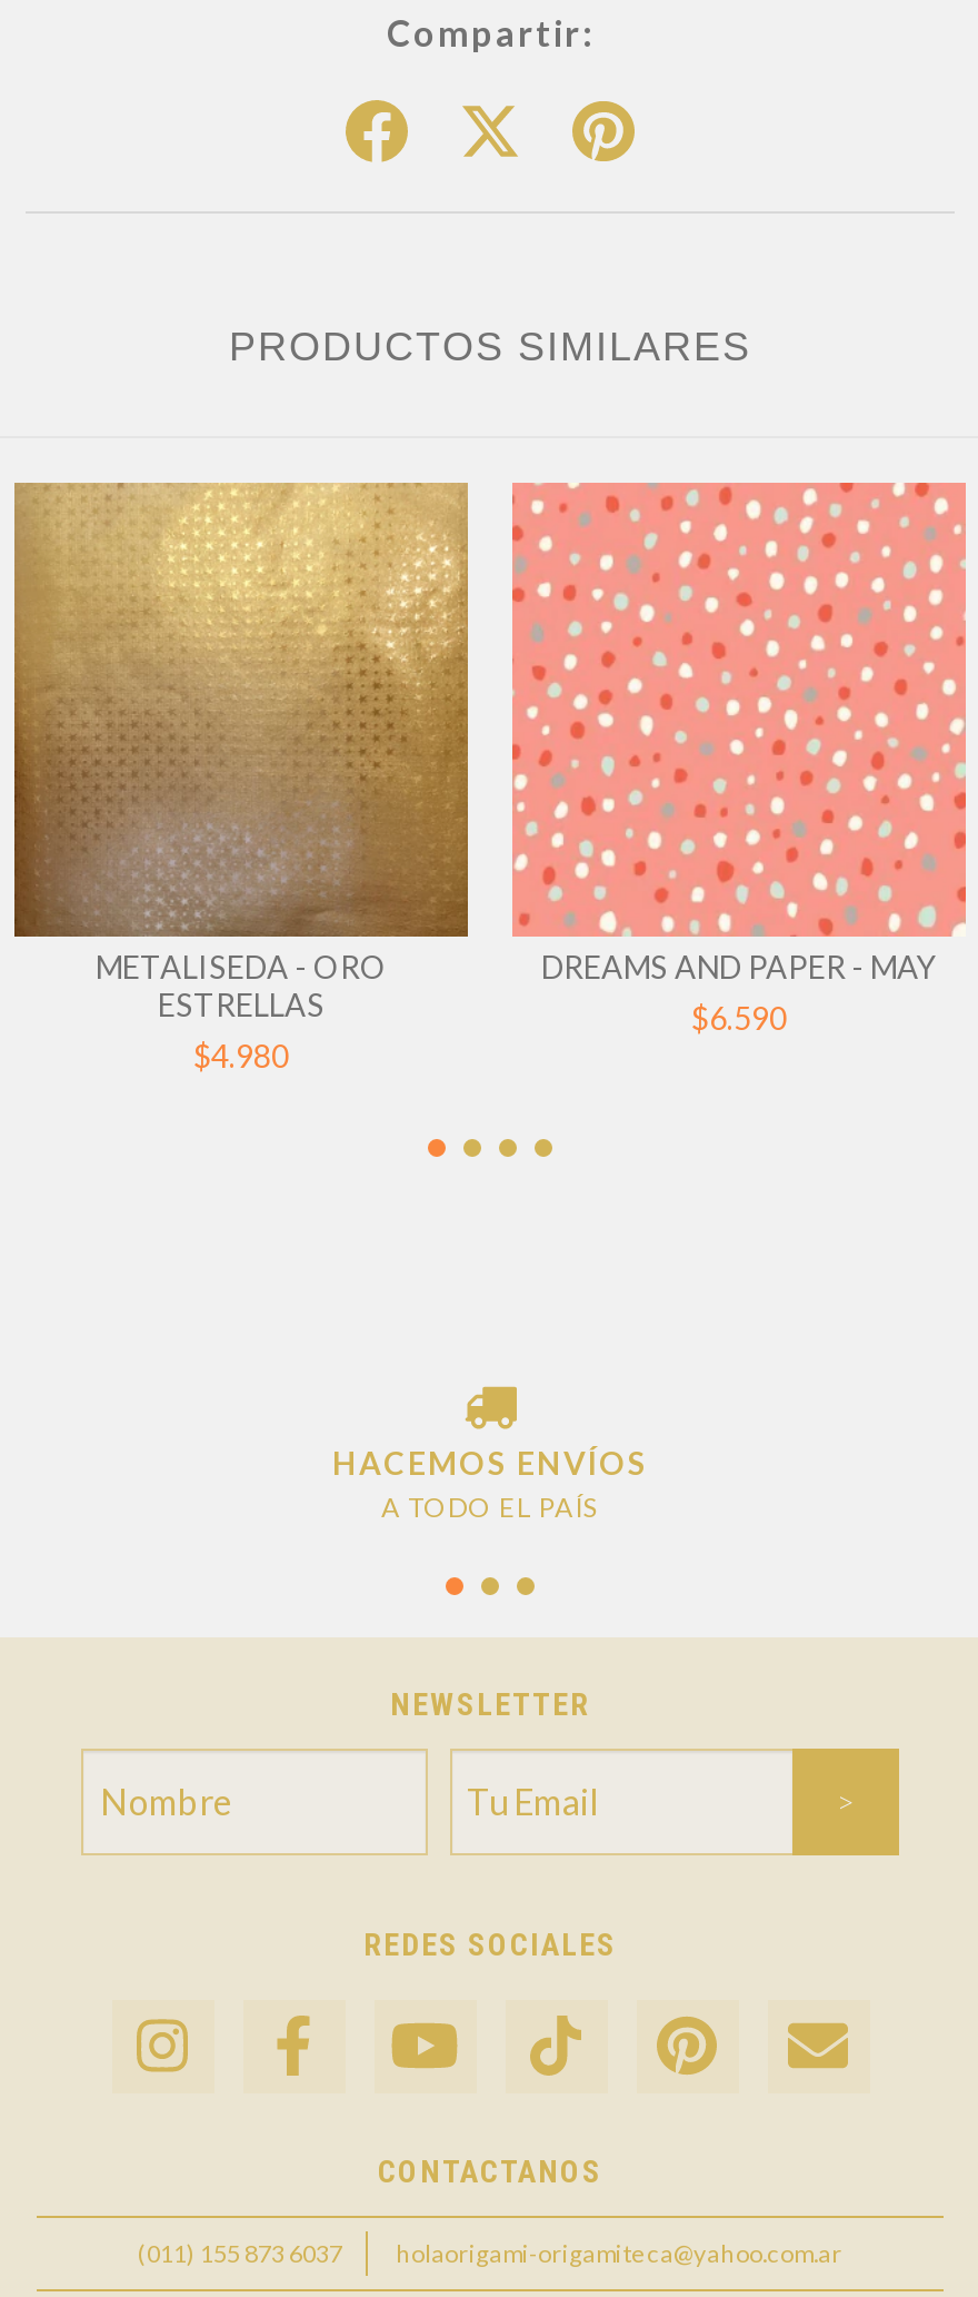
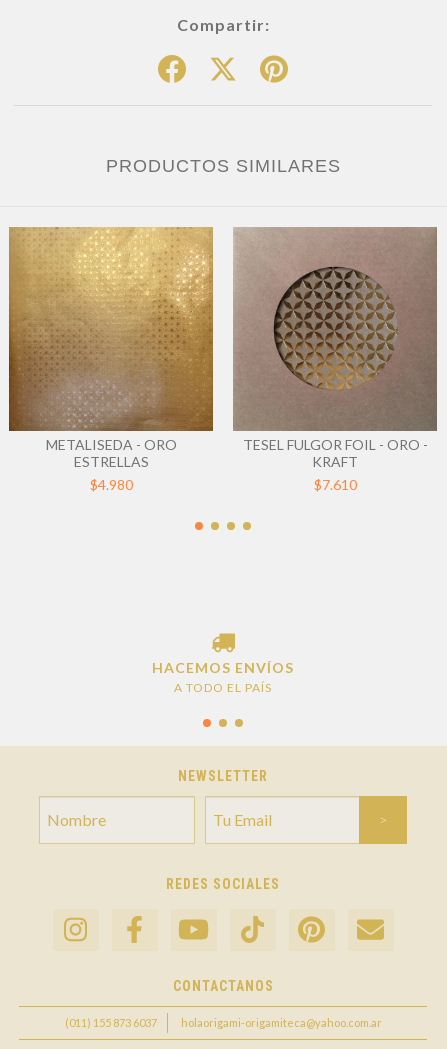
- [image]
- DREAMS AND PAPER - MAY
- $6.590
+ [image]
+ TESEL FULGOR FOIL - ORO -
+ KRAFT
+ $7.610
